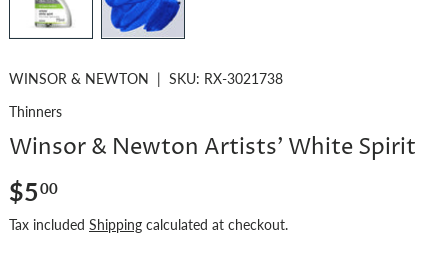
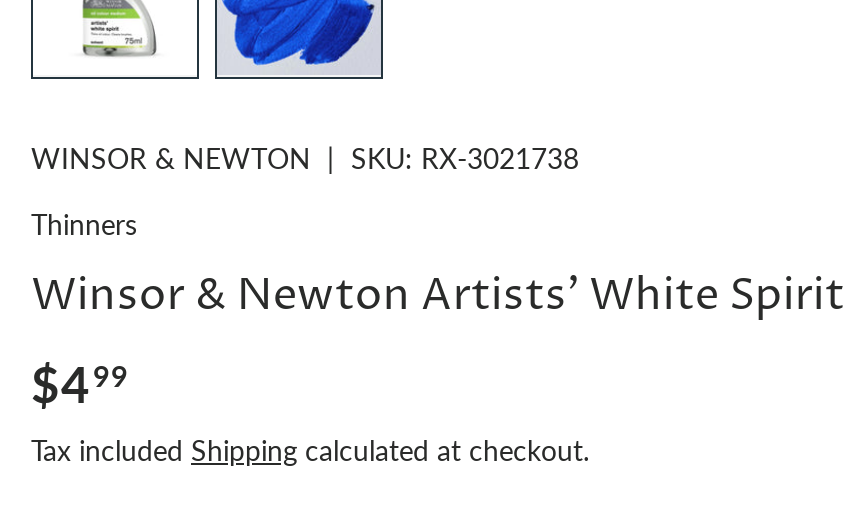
- $500
+ $499
